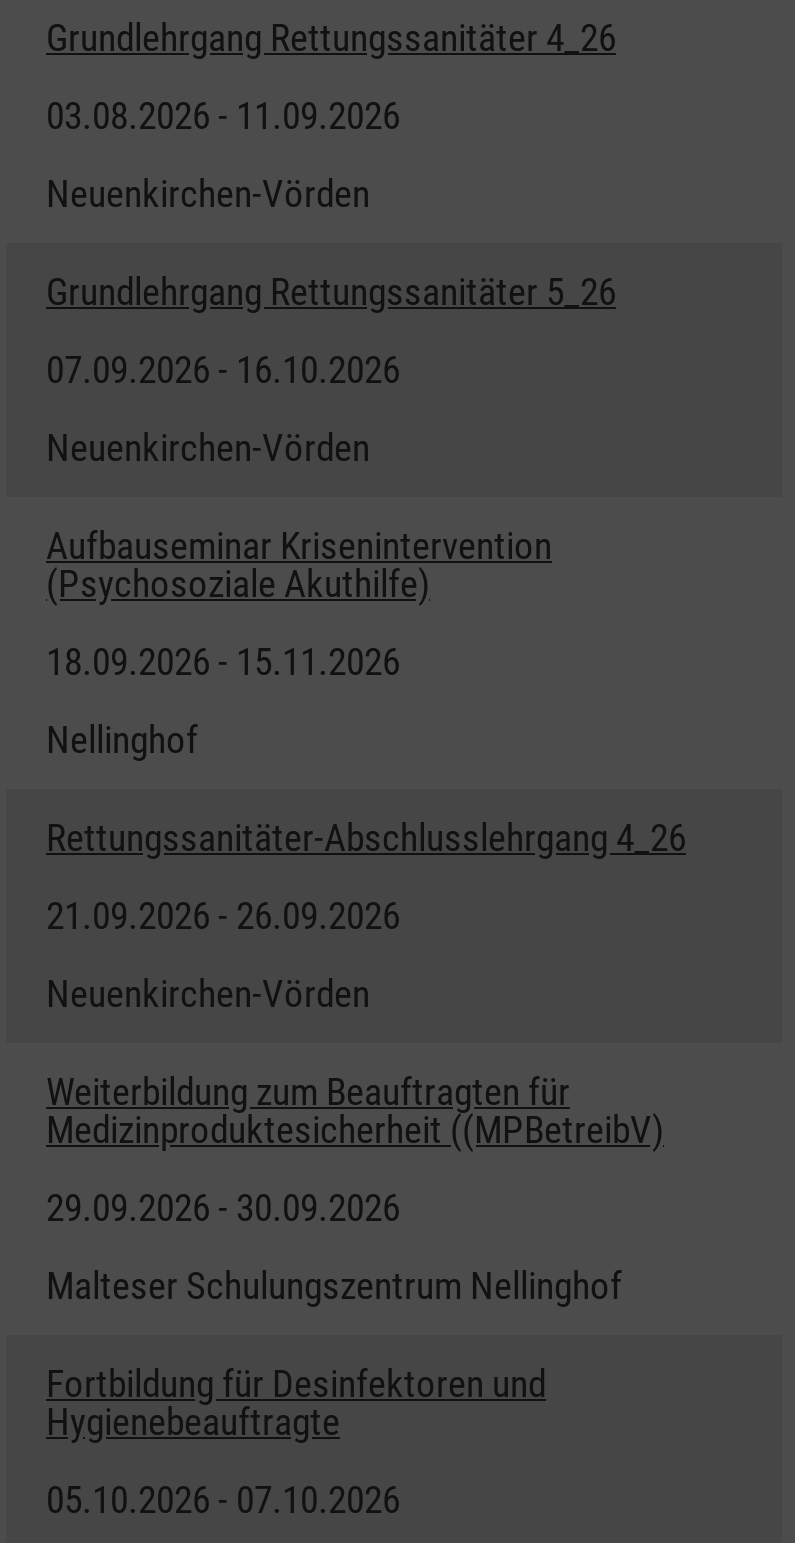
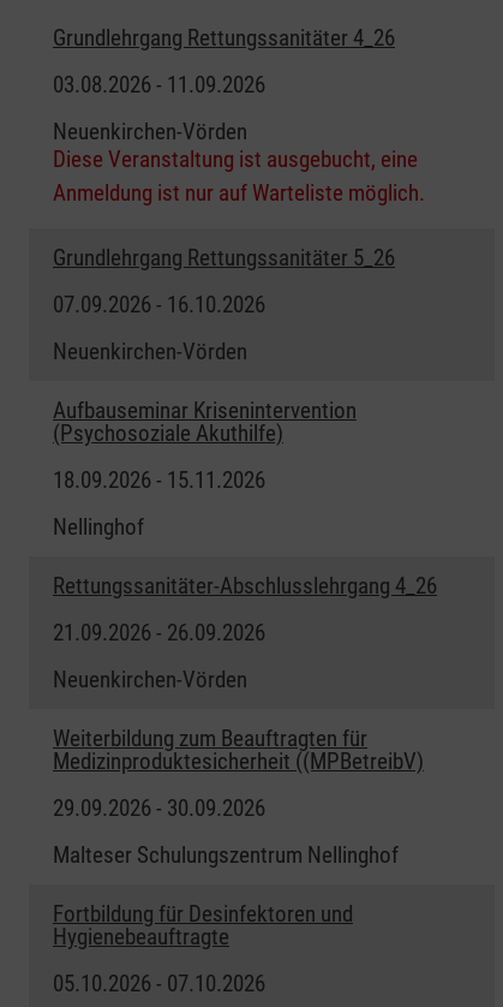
+ Diese Veranstaltung ist ausgebucht, eine
+ Anmeldung ist nur auf Warteliste möglich.
